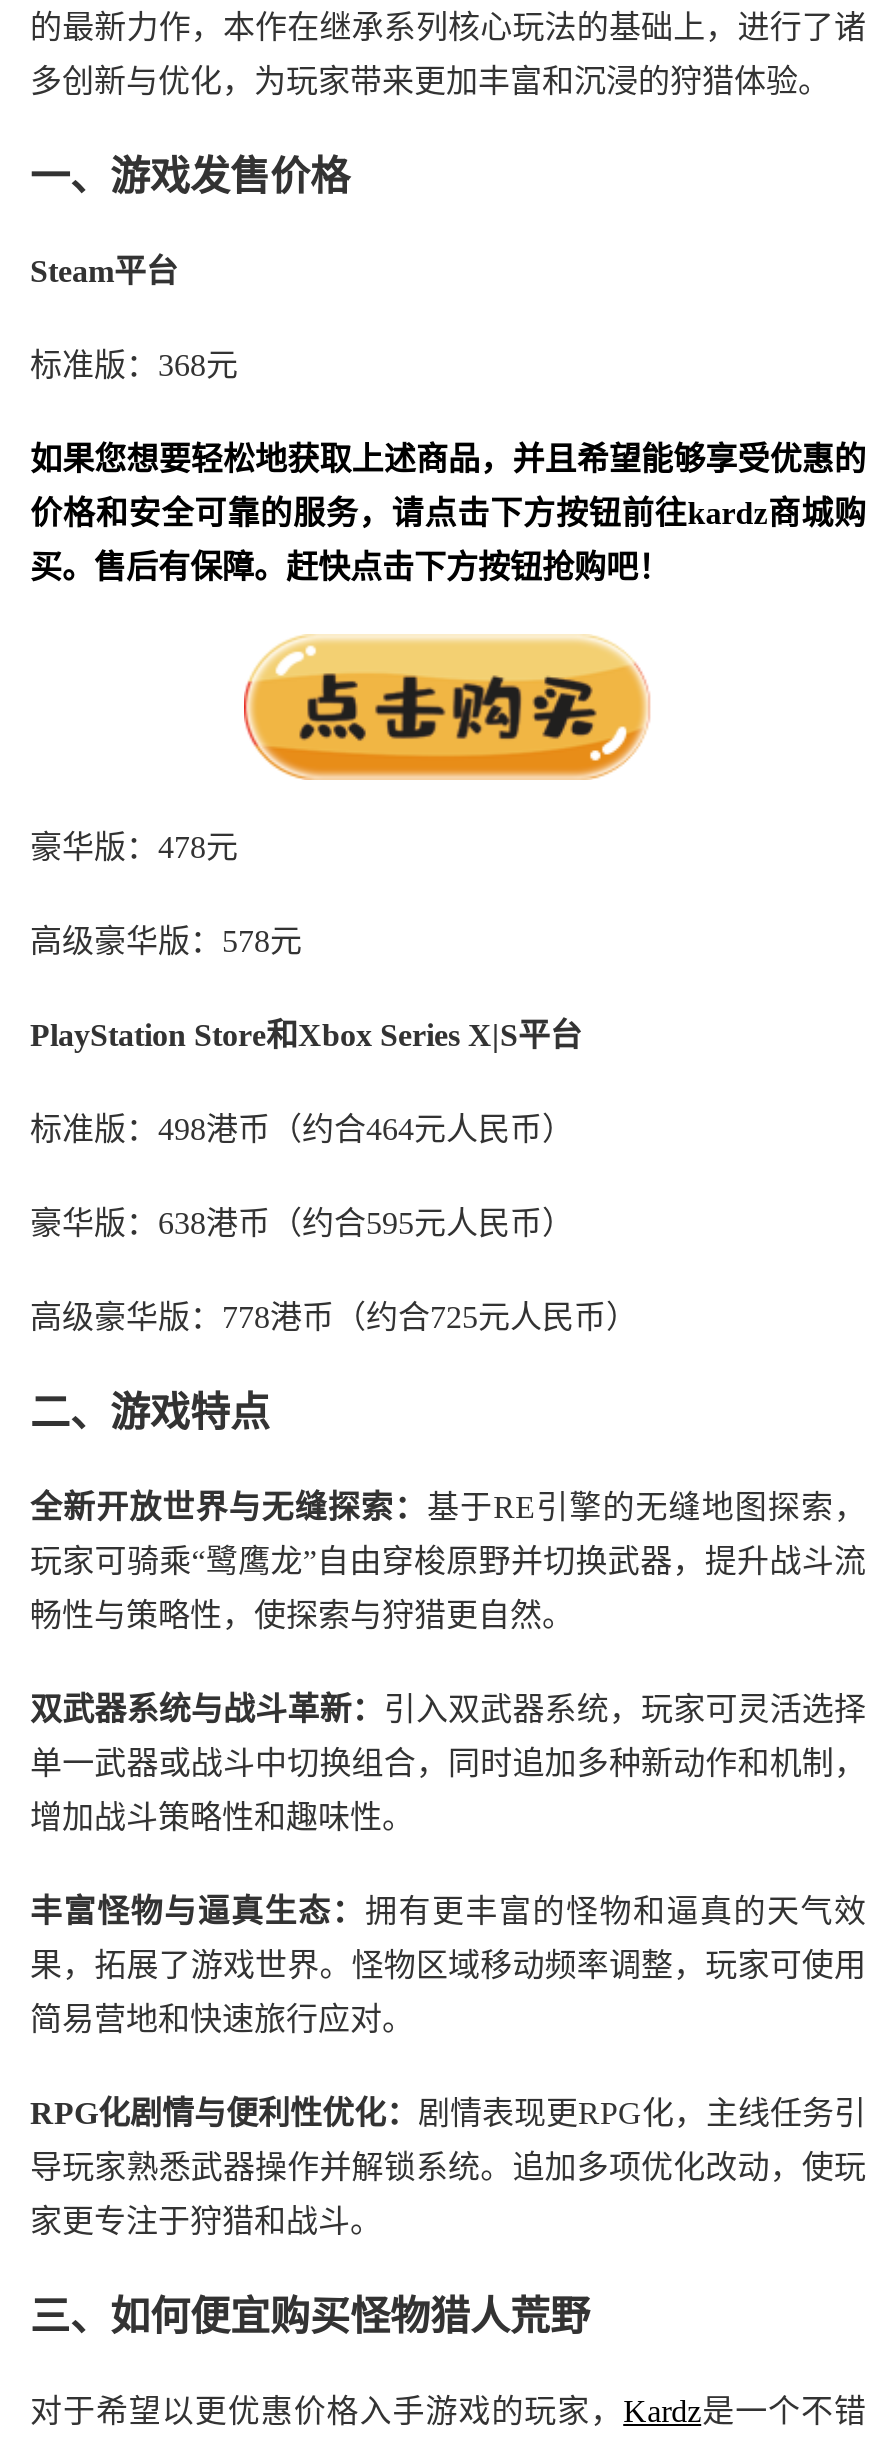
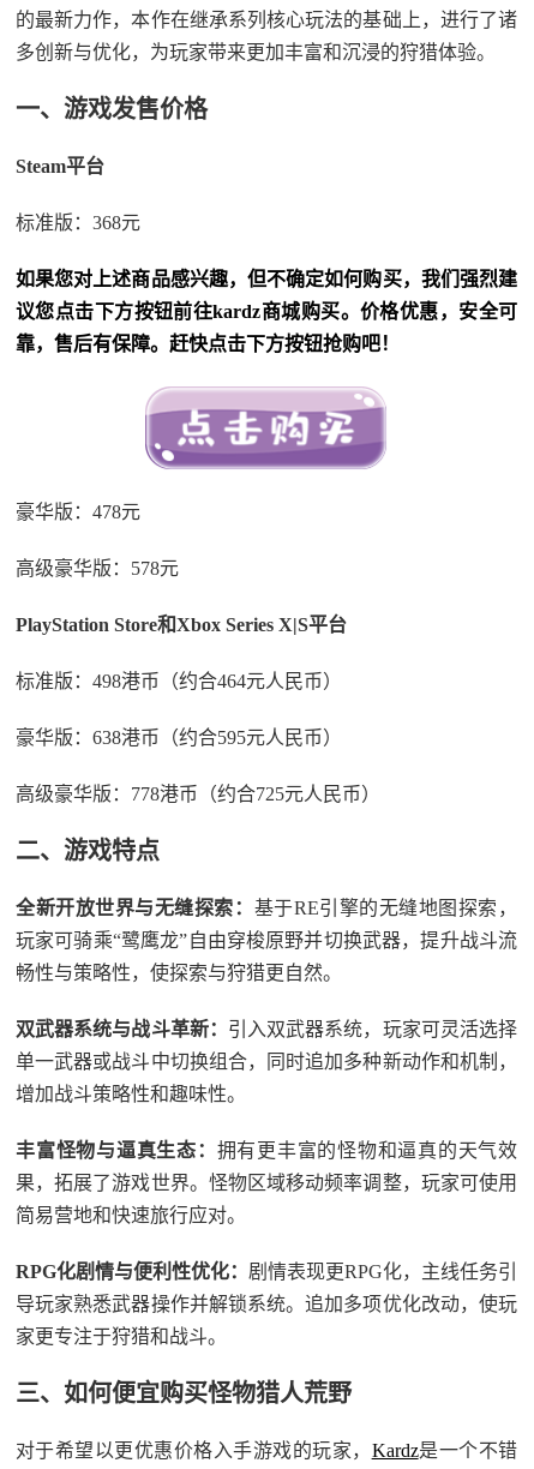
- 如果您想要轻松地获取上述商品，并且希望能够享受优惠的
+ 如果您对上述商品感兴趣，但不确定如何购买，我们强烈建

- 价格和安全可靠的服务，请点击下方按钮前往kardz商城购
+ 议您点击下方按钮前往kardz商城购买。价格优惠，安全可

- 买。售后有保障。赶快点击下方按钮抢购吧！
+ 靠，售后有保障。赶快点击下方按钮抢购吧！

- [image]
+ [image]
